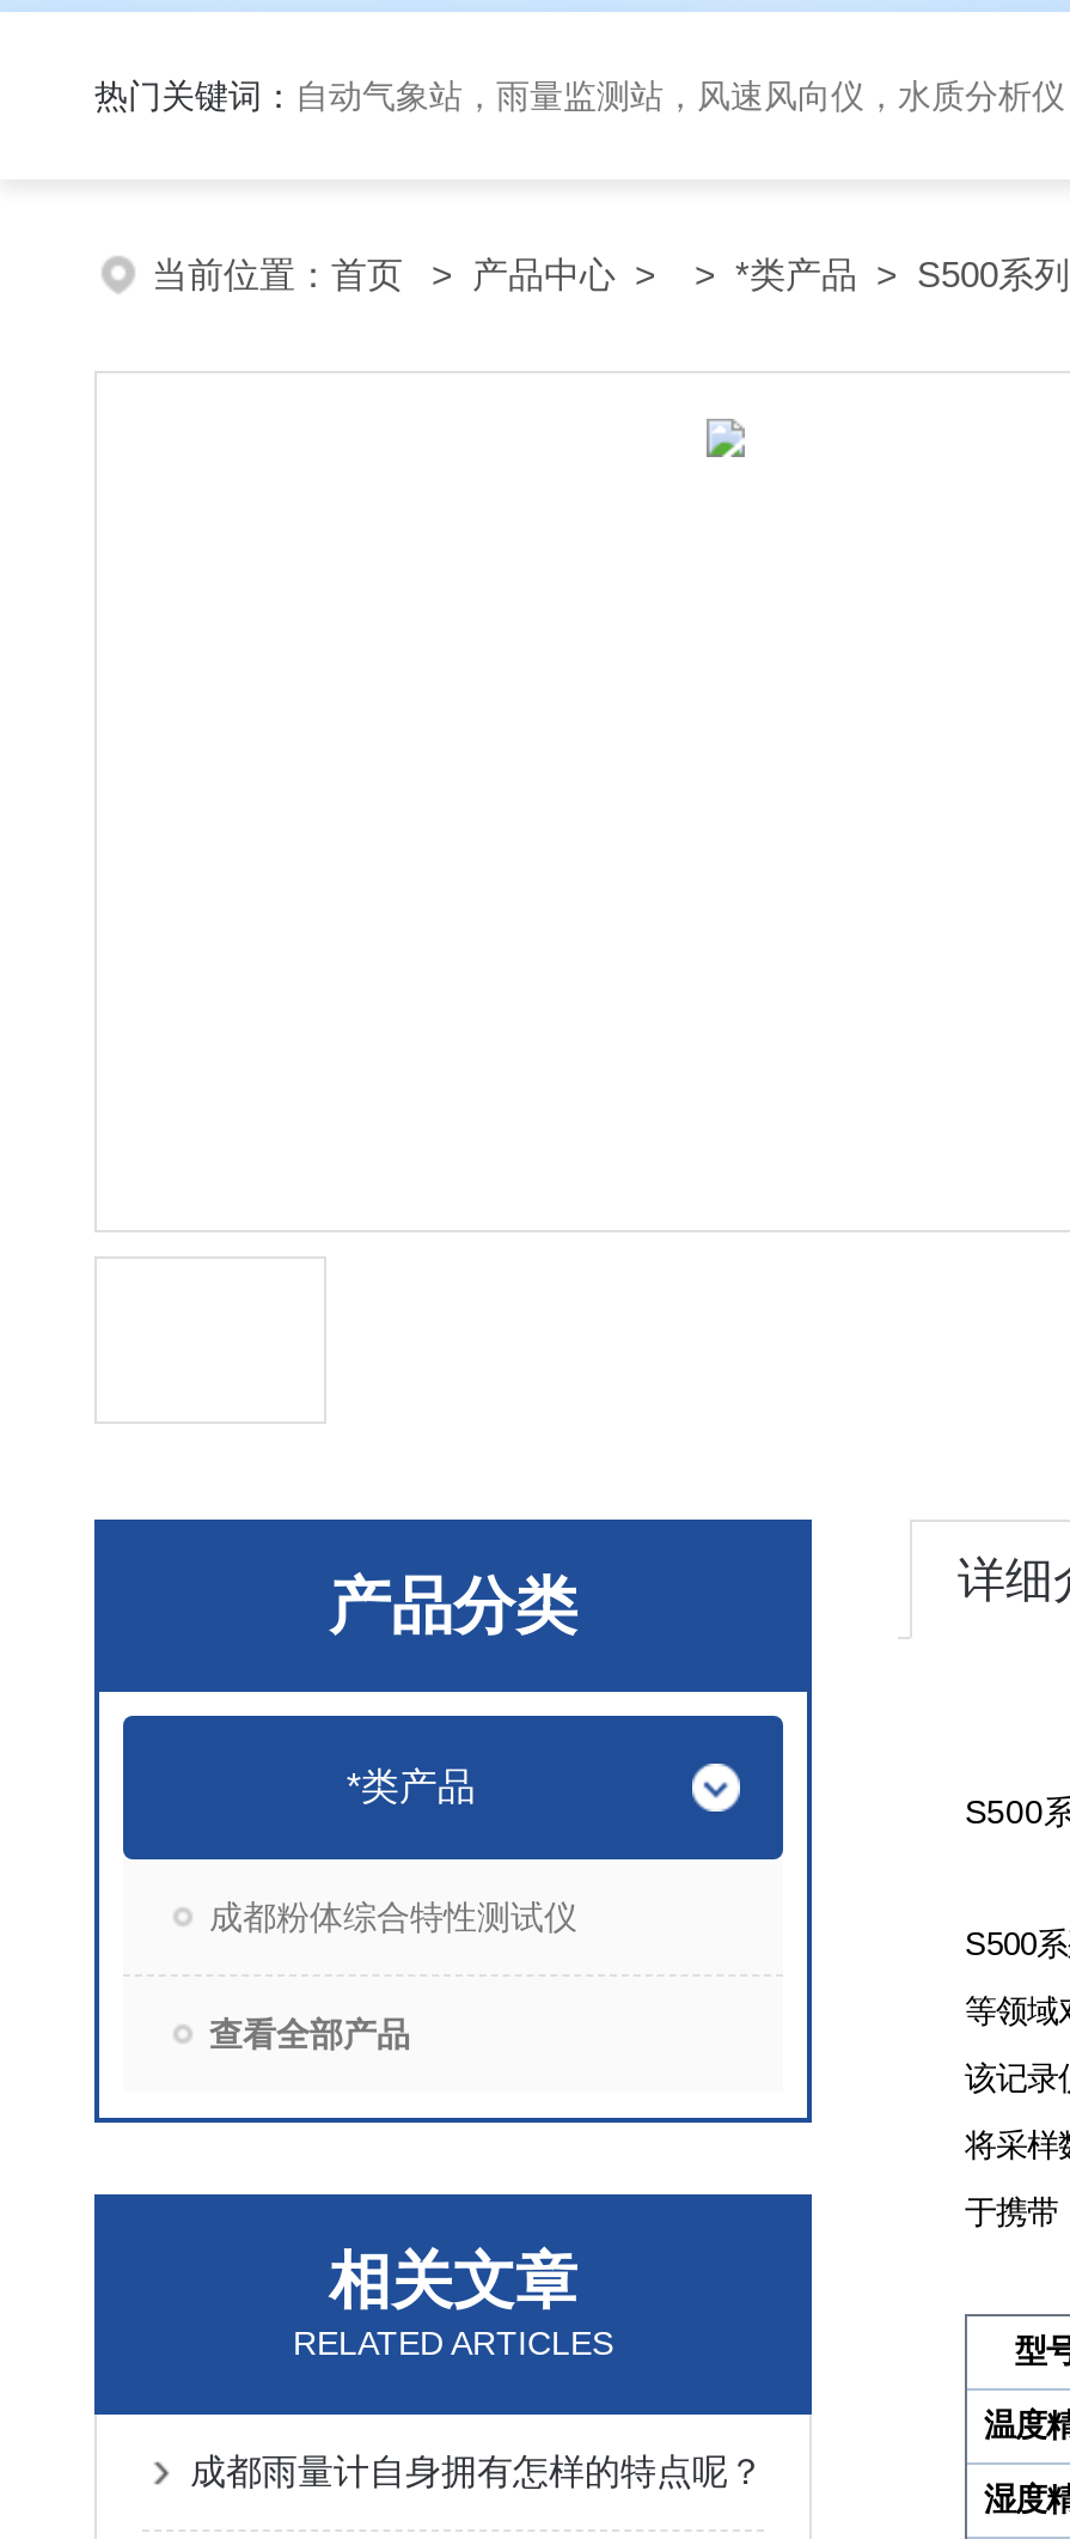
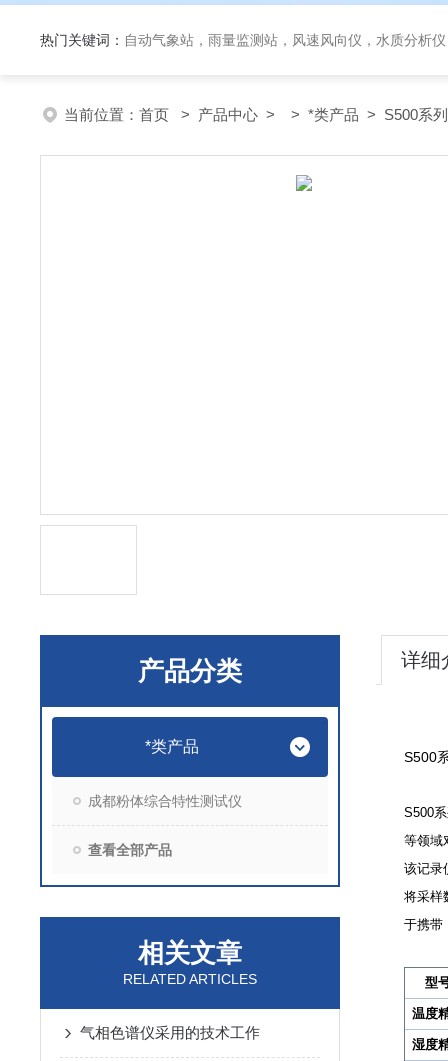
- 成都雨量计自身拥有怎样的特点呢？
+ 气相色谱仪采用的技术工作
